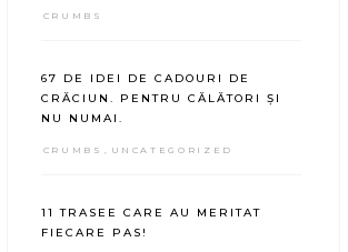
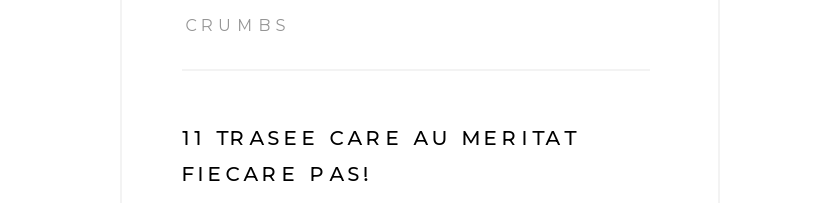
- 67 DE IDEI DE CADOURI DE
- CRĂCIUN. PENTRU CĂLĂTORI ȘI
- NU NUMAI.
- CRUMBS, UNCATEGORIZED
